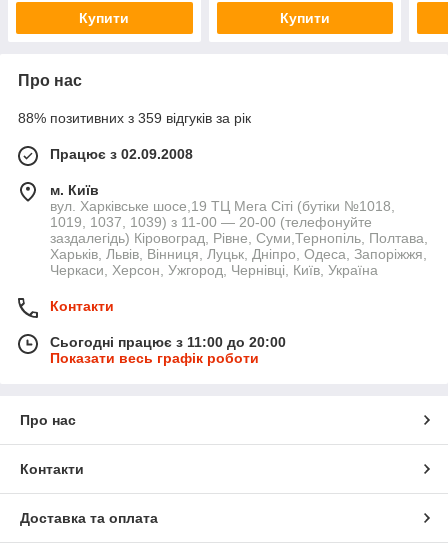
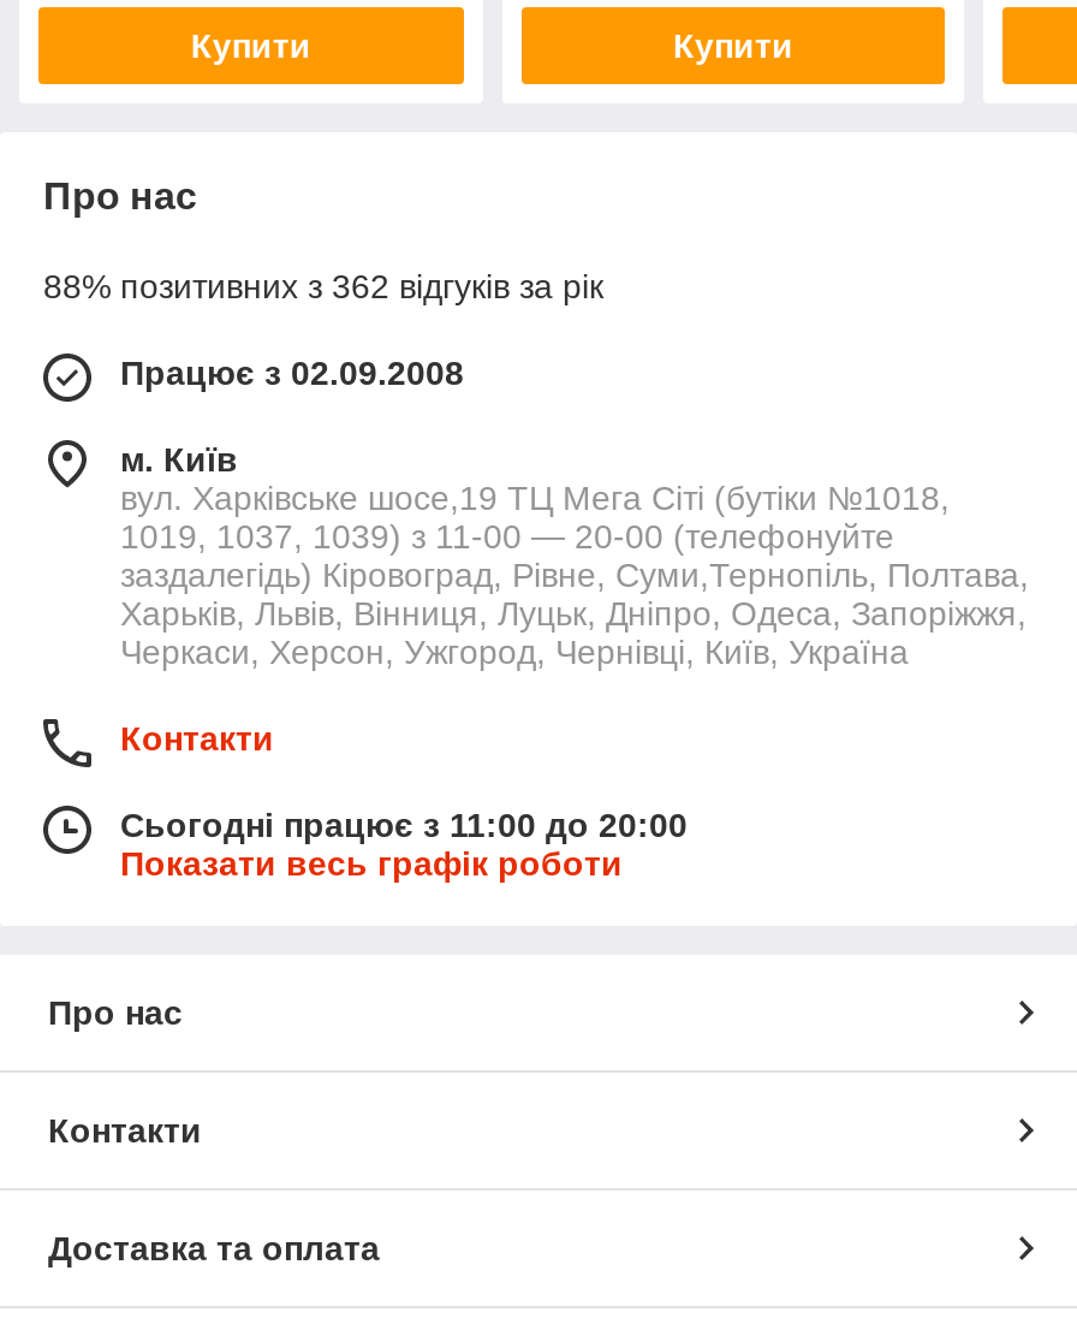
- 88% позитивних з 359 відгуків за рік
+ 88% позитивних з 362 відгуків за рік
